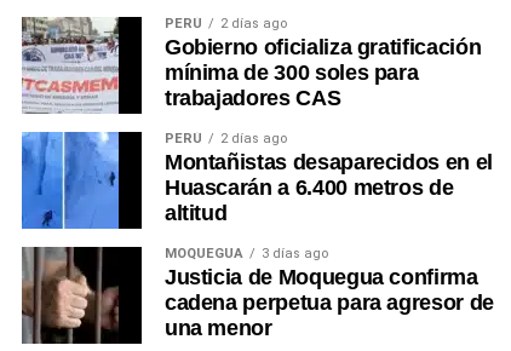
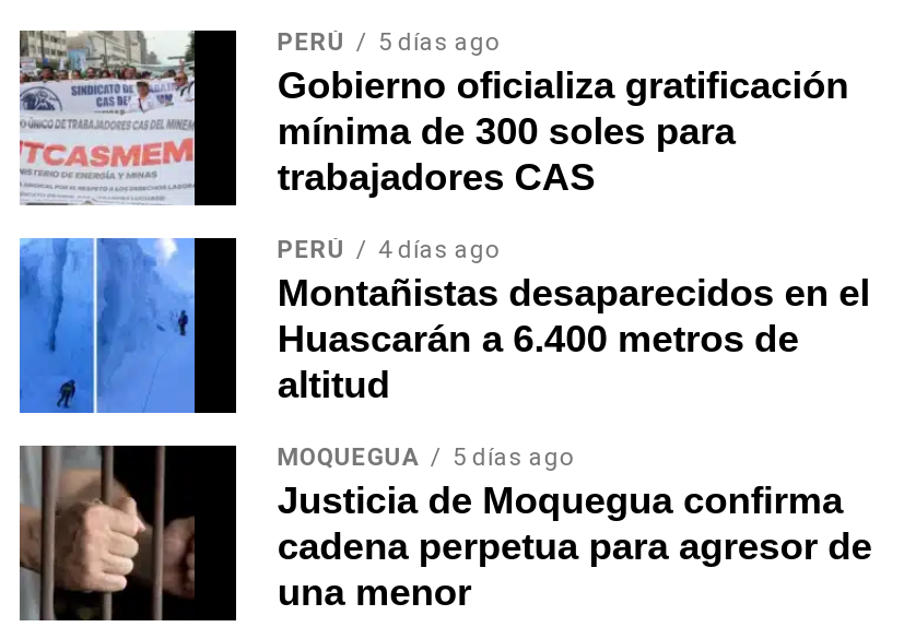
- 2 días ago
+ 5 días ago

- 2 días ago
+ 4 días ago

- MOQUEGUA 3 días ago
+ MOQUEGUA 5 días ago
